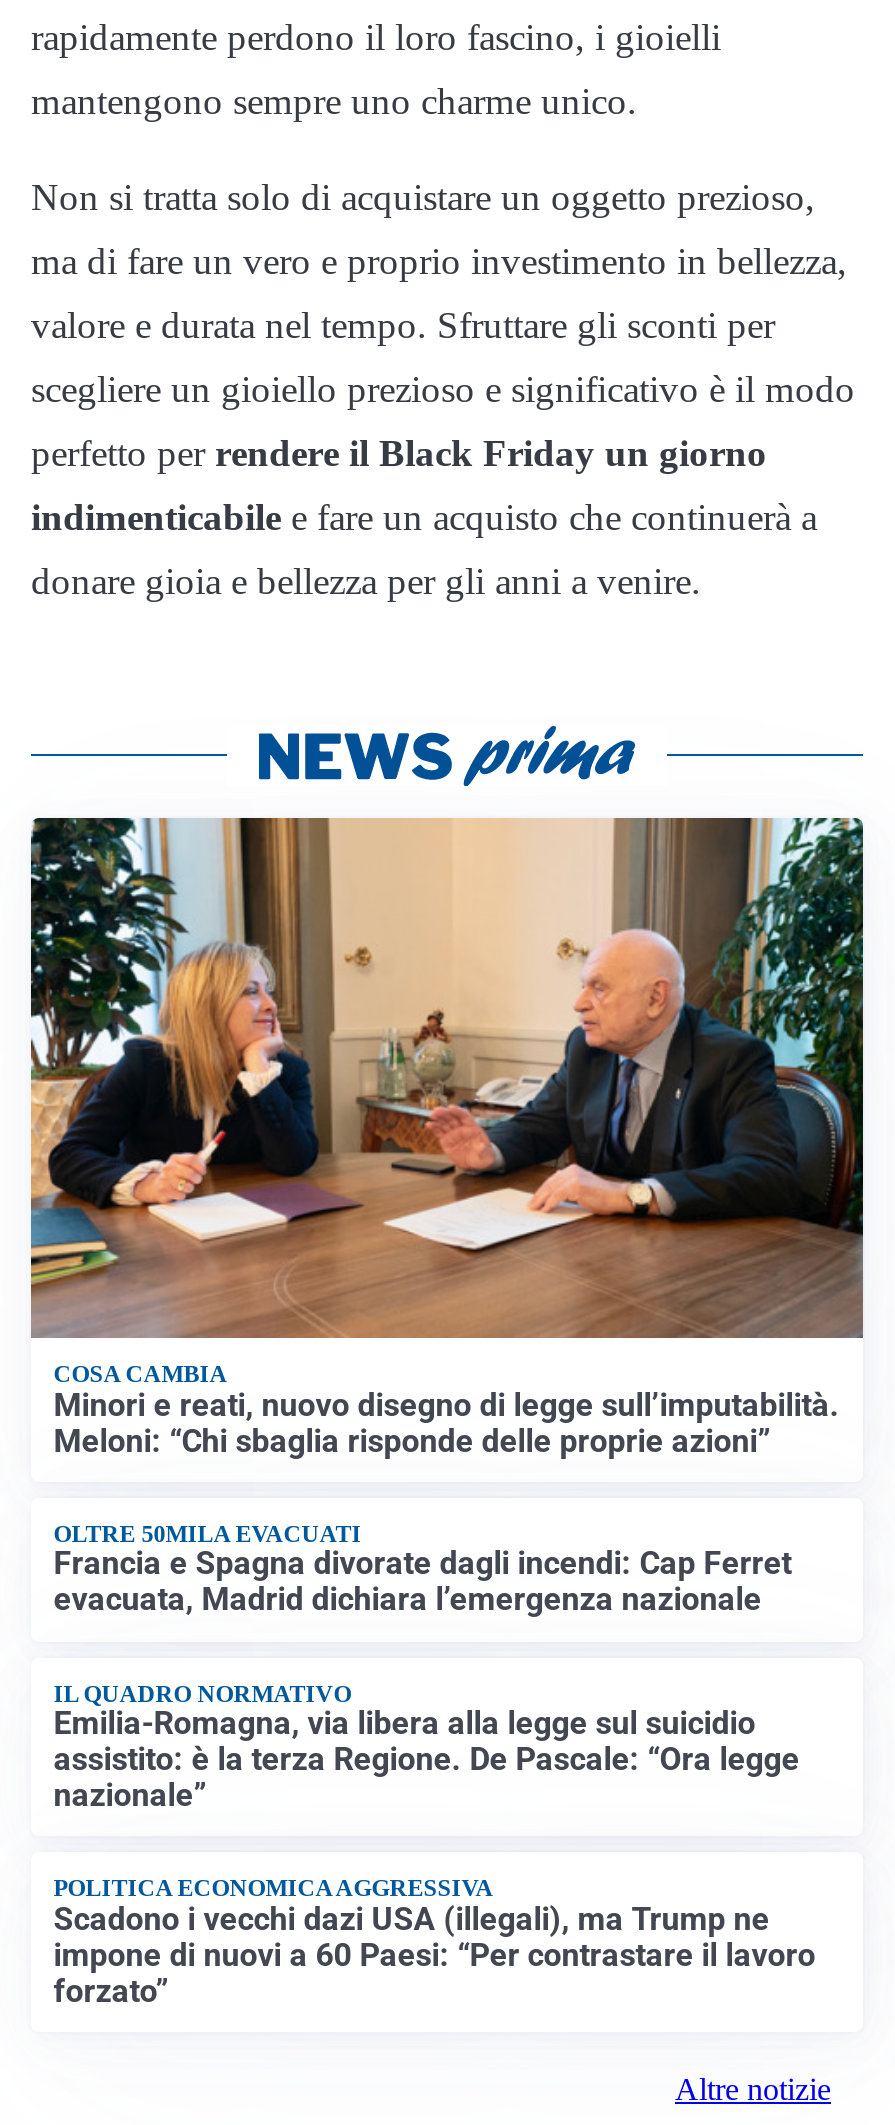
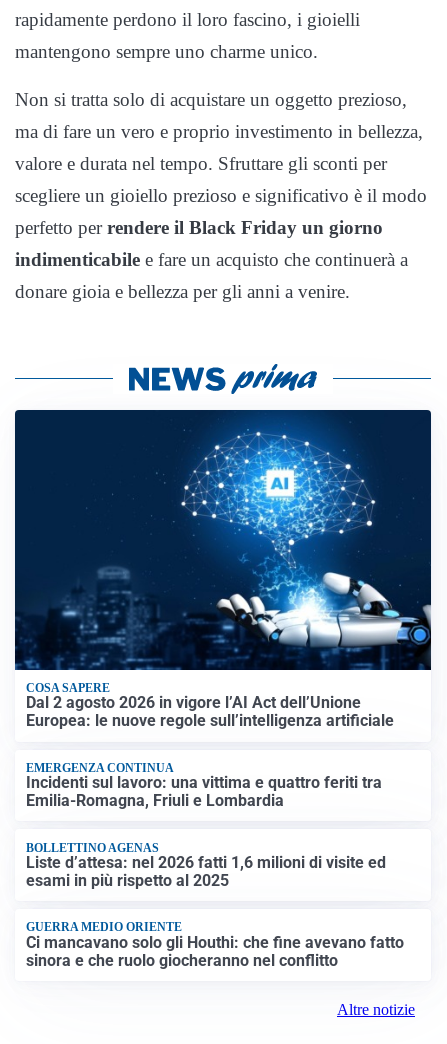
- [image]
- COSA CAMBIA
- Minori e reati, nuovo disegno di legge sull’imputabilità.
- Meloni: “Chi sbaglia risponde delle proprie azioni”
+ [image]
+ COSA SAPERE
+ Dal 2 agosto 2026 in vigore l’AI Act dell’Unione
+ Europea: le nuove regole sull’intelligenza artificiale

- OLTRE 50MILA EVACUATI
- Francia e Spagna divorate dagli incendi: Cap Ferret
- evacuata, Madrid dichiara l’emergenza nazionale
+ EMERGENZA CONTINUA
+ Incidenti sul lavoro: una vittima e quattro feriti tra
+ Emilia-Romagna, Friuli e Lombardia

- IL QUADRO NORMATIVO
- Emilia-Romagna, via libera alla legge sul suicidio
- assistito: è la terza Regione. De Pascale: “Ora legge
- nazionale”
+ BOLLETTINO AGENAS
+ Liste d’attesa: nel 2026 fatti 1,6 milioni di visite ed
+ esami in più rispetto al 2025

- POLITICA ECONOMICA AGGRESSIVA
- Scadono i vecchi dazi USA (illegali), ma Trump ne
- impone di nuovi a 60 Paesi: “Per contrastare il lavoro
- forzato”
+ GUERRA MEDIO ORIENTE
+ Ci mancavano solo gli Houthi: che fine avevano fatto
+ sinora e che ruolo giocheranno nel conflitto
